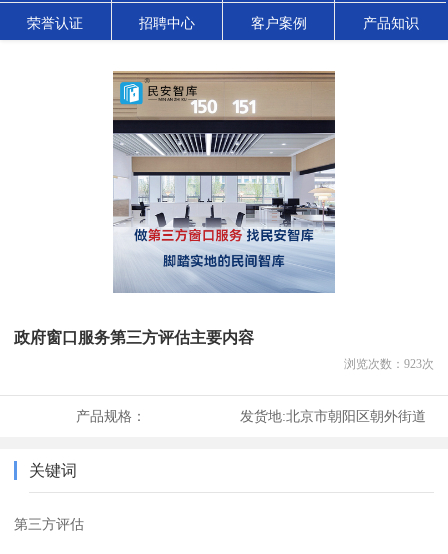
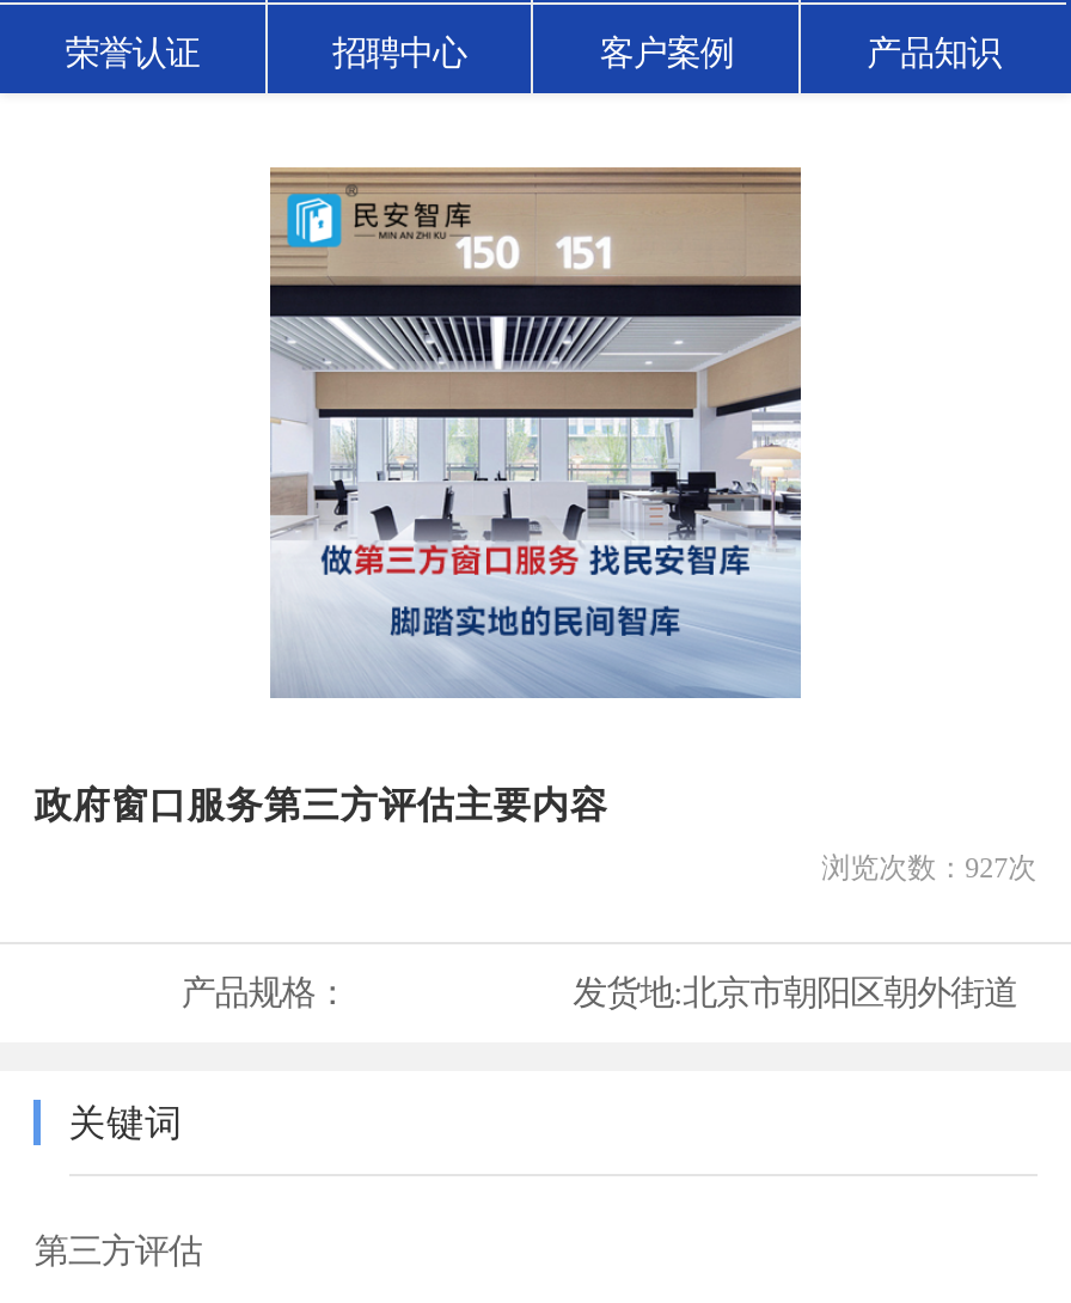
- 浏览次数：923次
+ 浏览次数：927次
